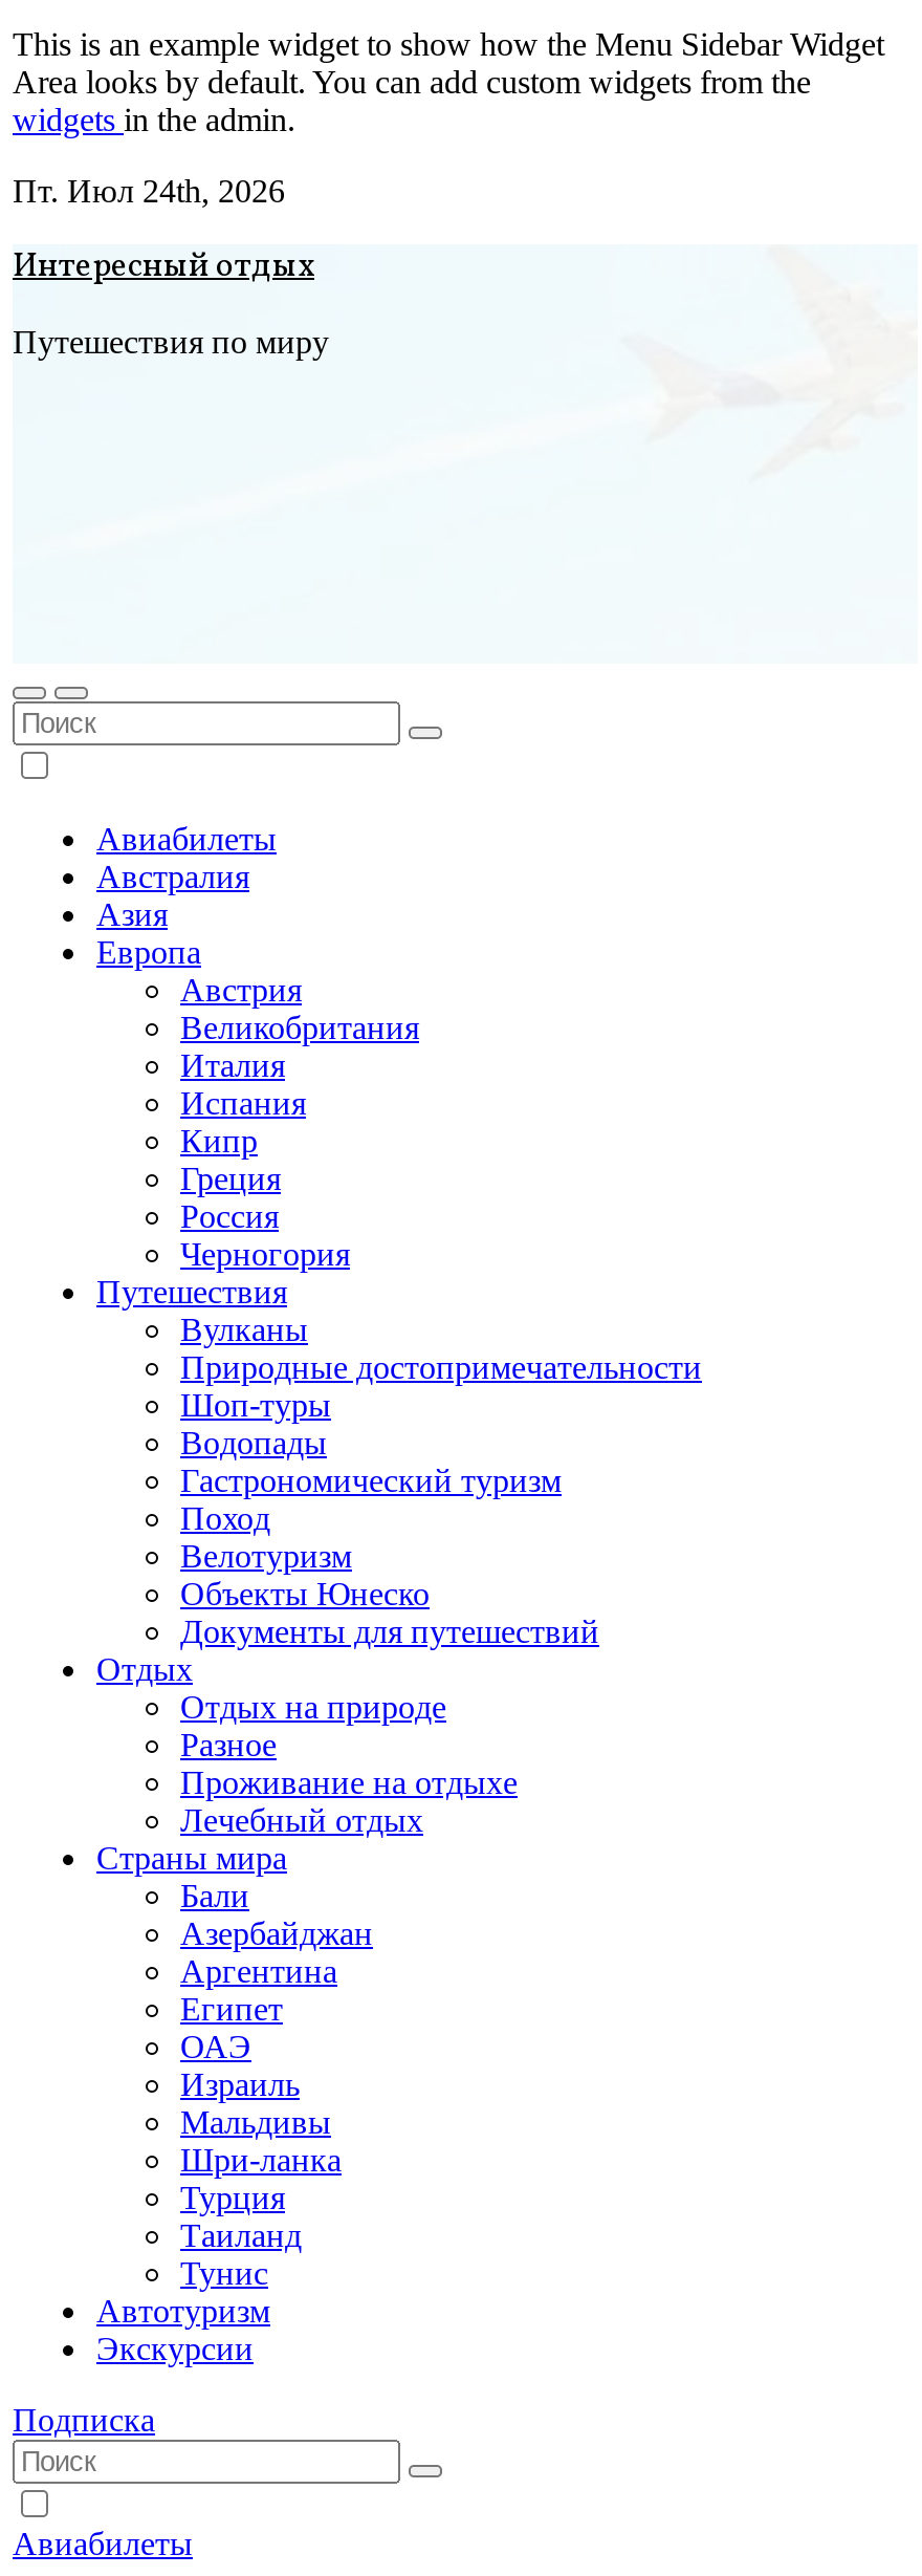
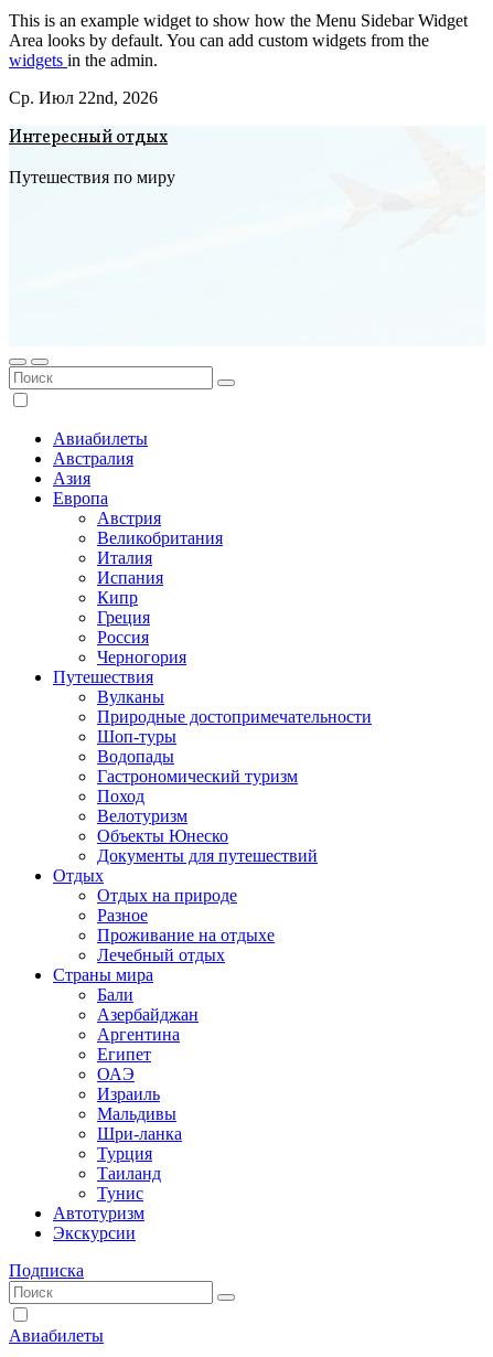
- Пт. Июл 24th, 2026
+ Ср. Июл 22nd, 2026
